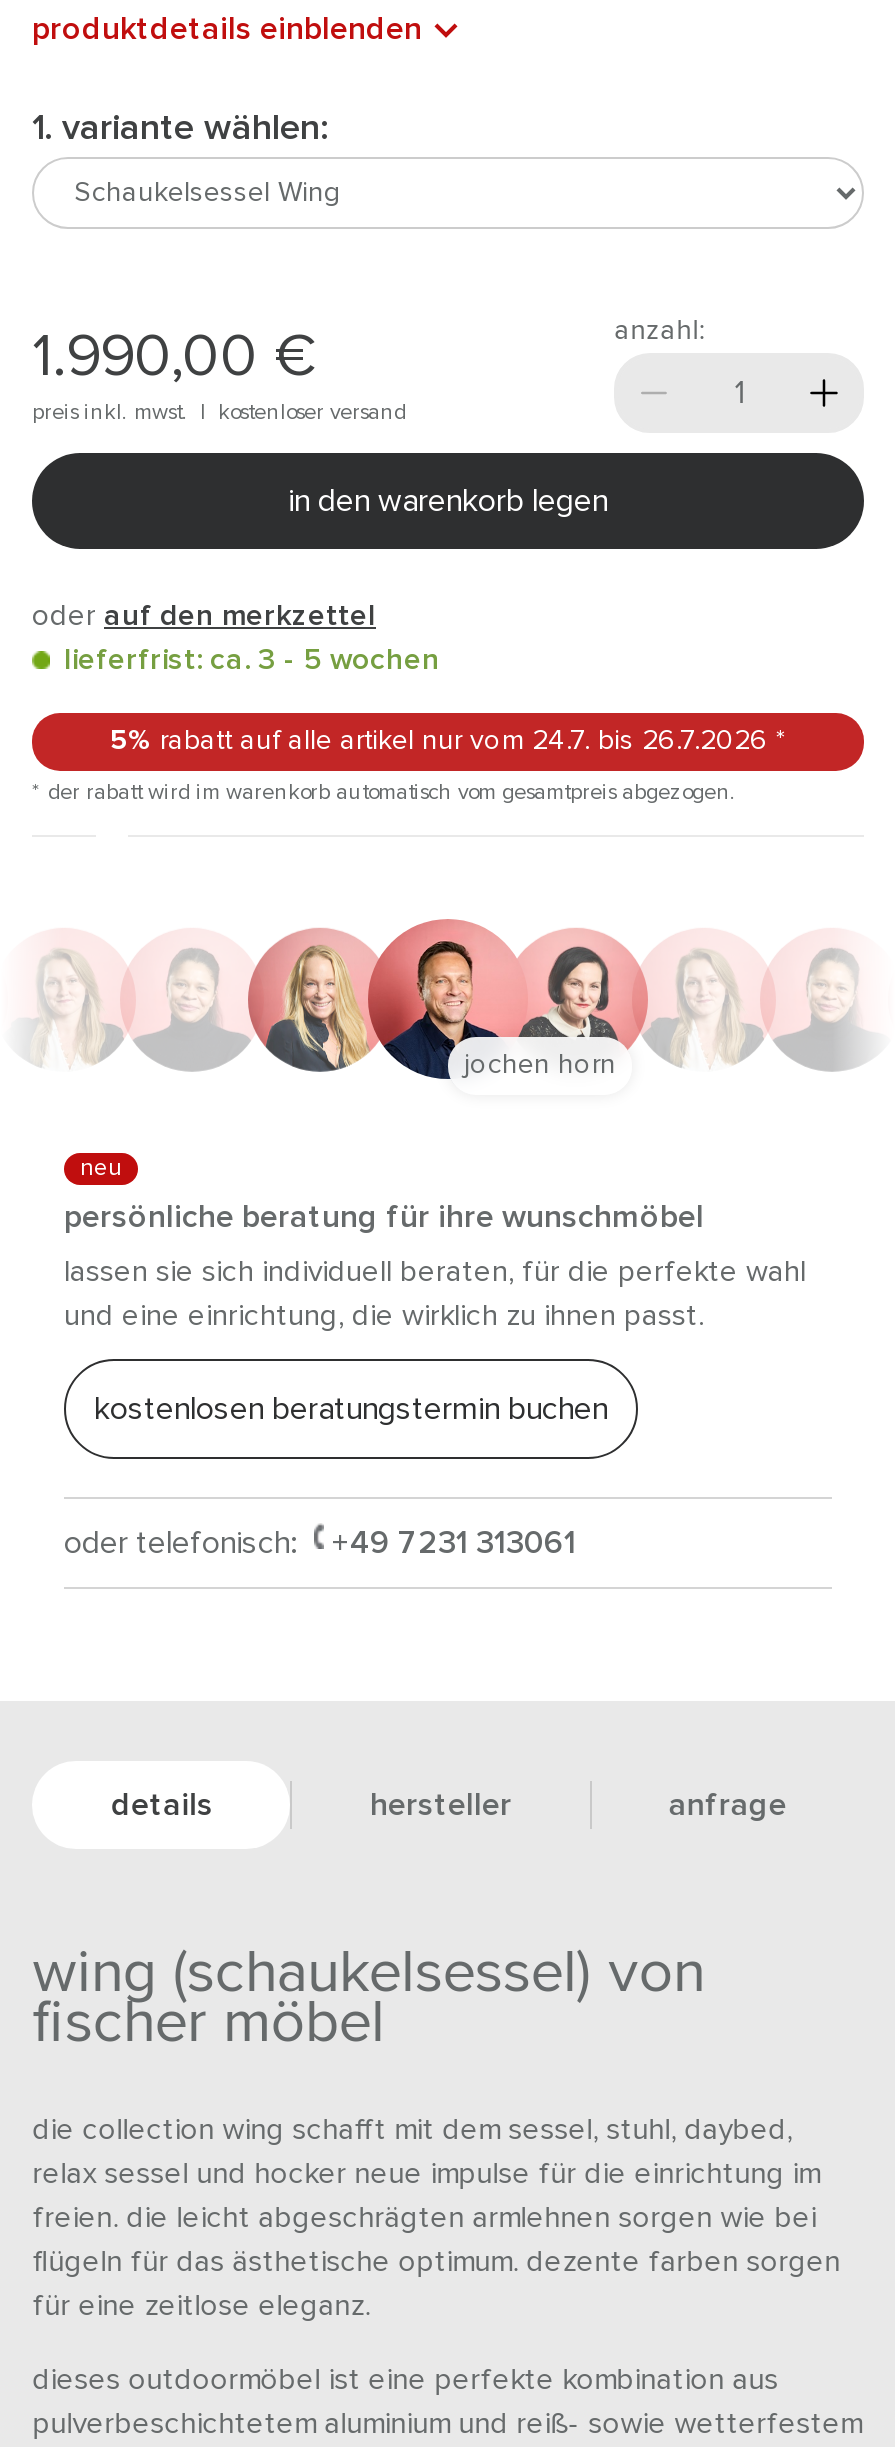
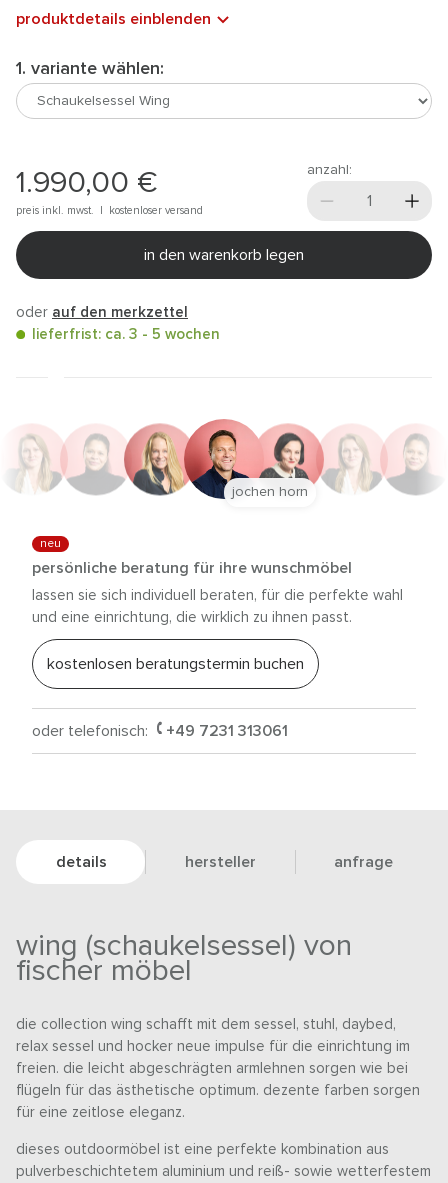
- 5% rabatt auf alle artikel nur vom 24.7. bis 26.7.2026 *
- * der rabatt wird im warenkorb automatisch vom gesamtpreis abgezogen.
